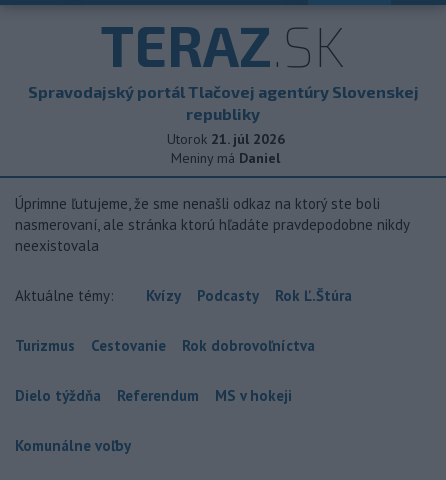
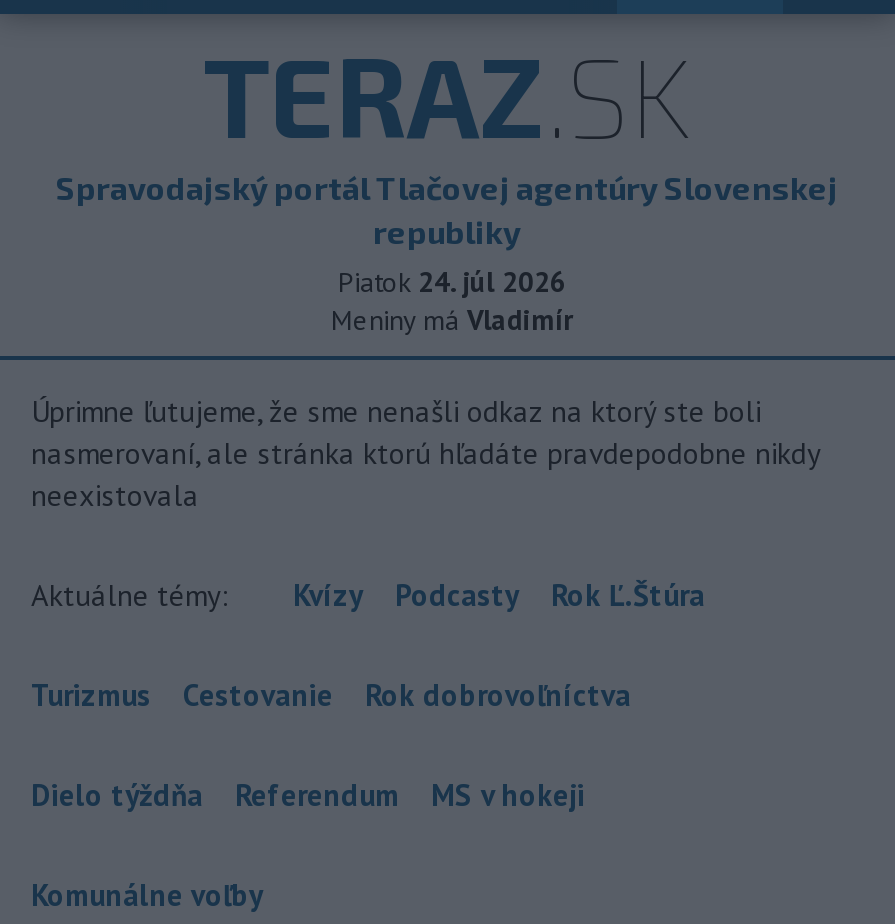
- Utorok 21. júl 2026
+ Piatok 24. júl 2026

- Meniny má Daniel
+ Meniny má Vladimír
